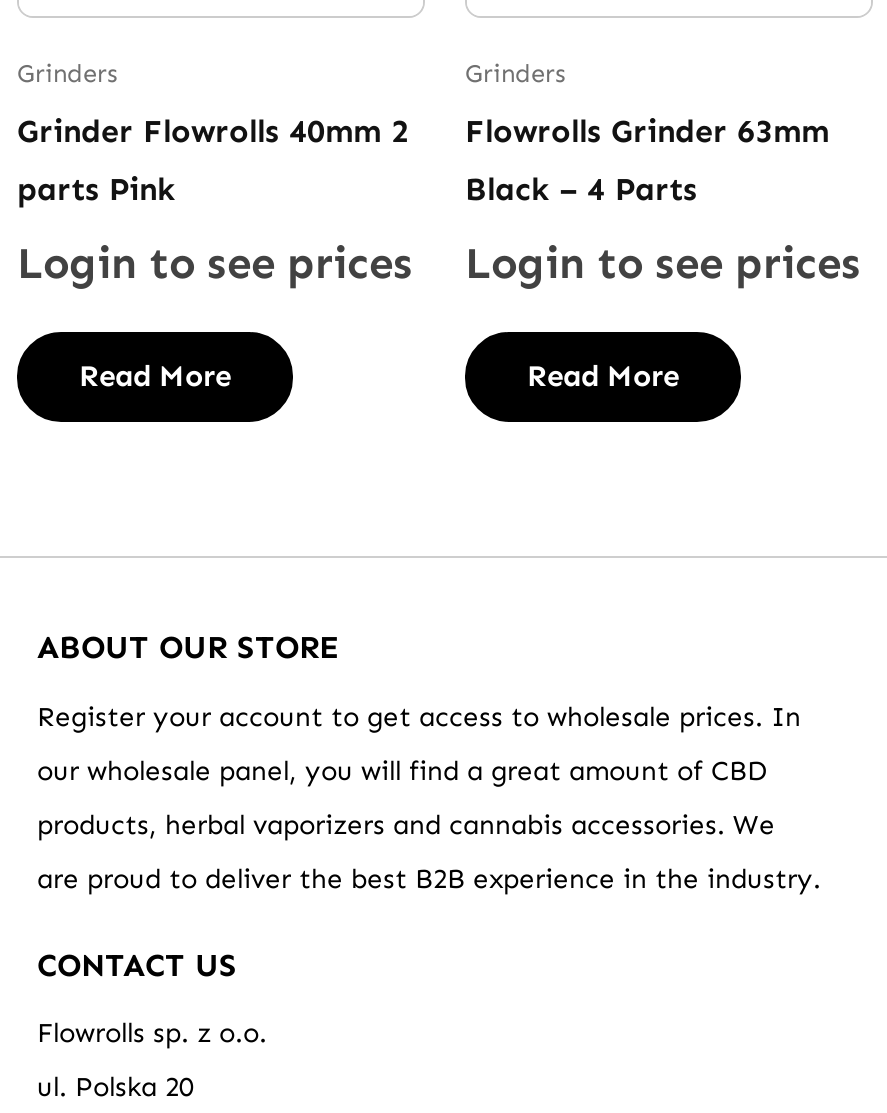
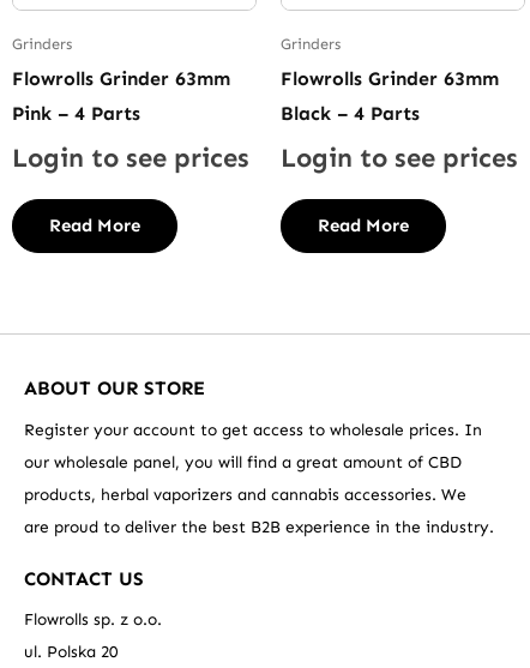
- Grinder Flowrolls 40mm 2
+ Flowrolls Grinder 63mm

- parts Pink
+ Pink – 4 Parts
